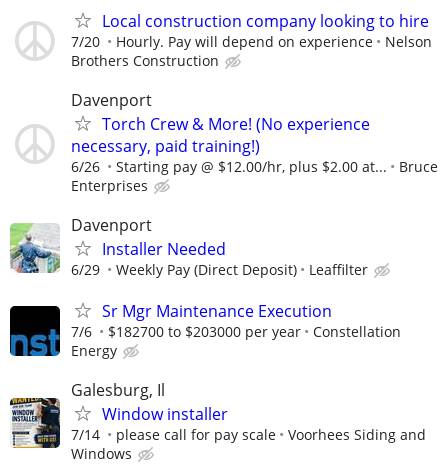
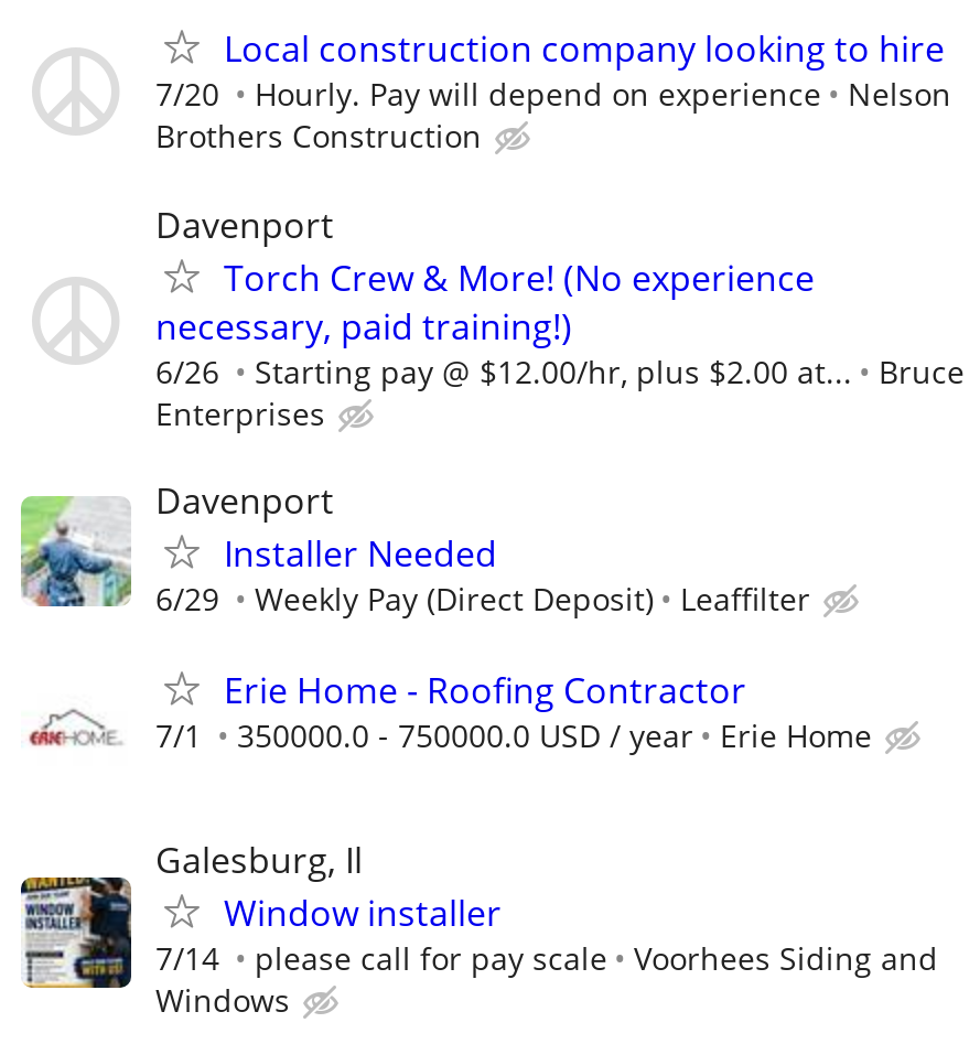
- [image]
- Sr Mgr Maintenance Execution
- 7/6
- $182700 to $203000 per year
- Constellation
- Energy
+ [image]
+ Erie Home - Roofing Contractor
+ 7/1
+ 350000.0 - 750000.0 USD / year
+ Erie Home
